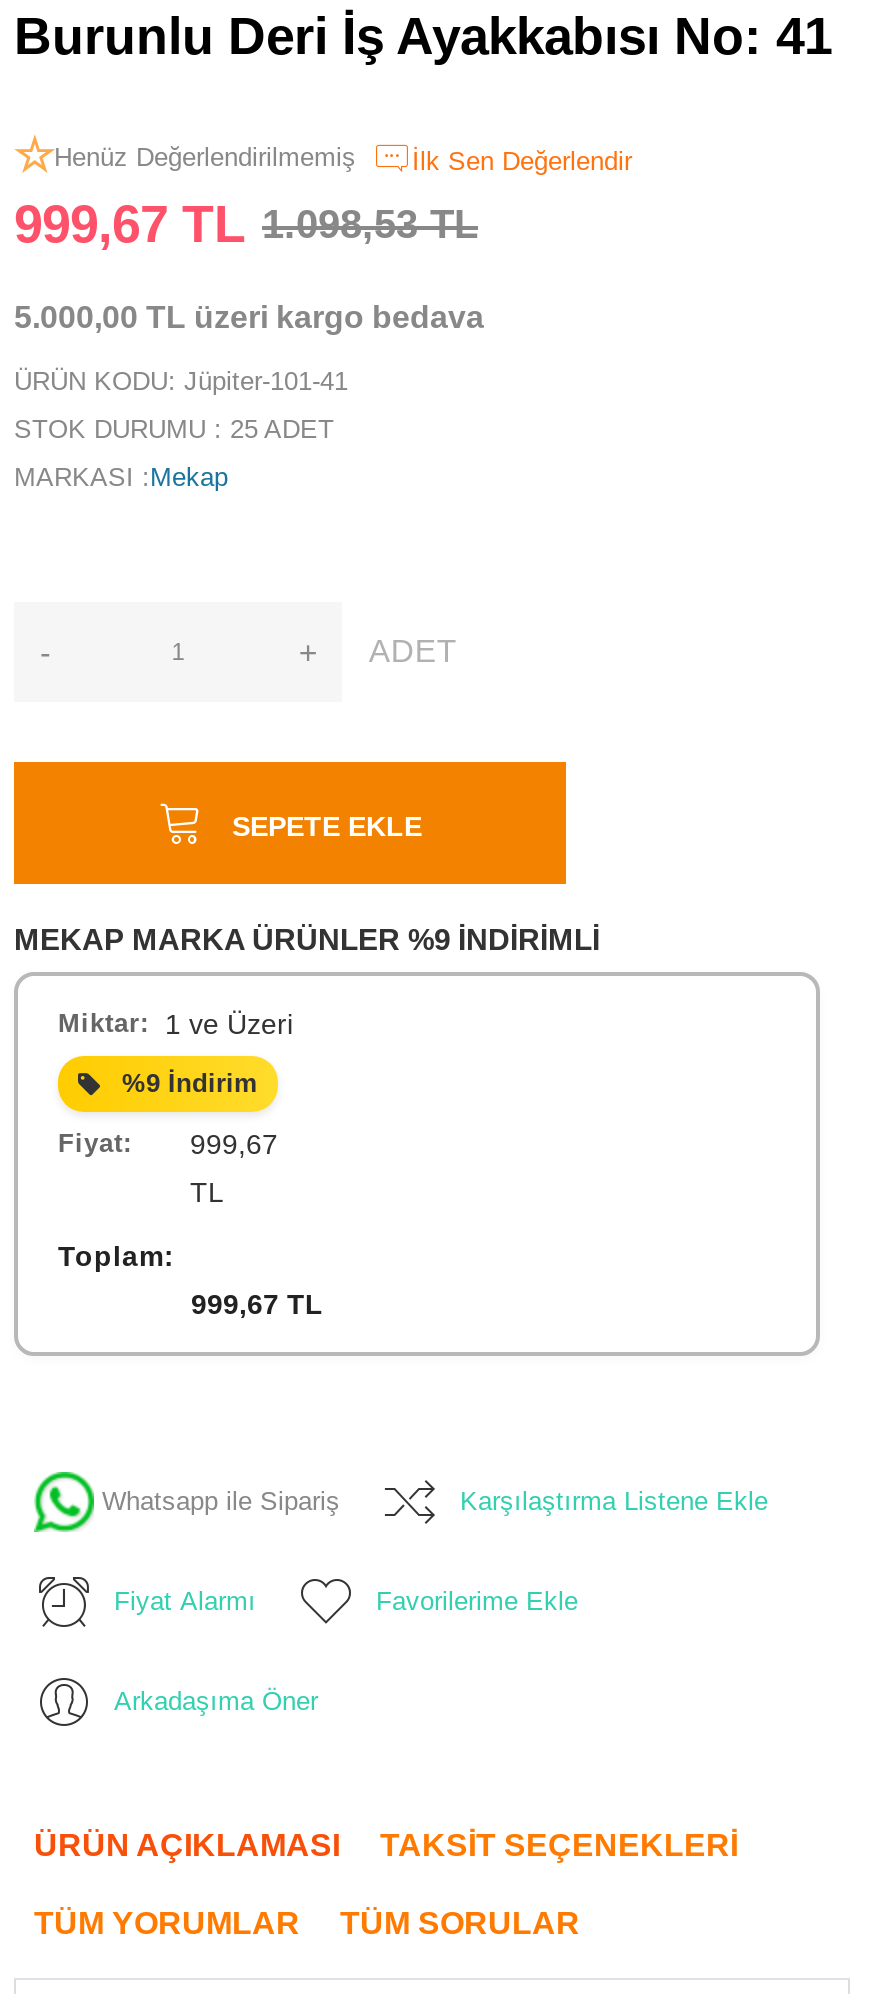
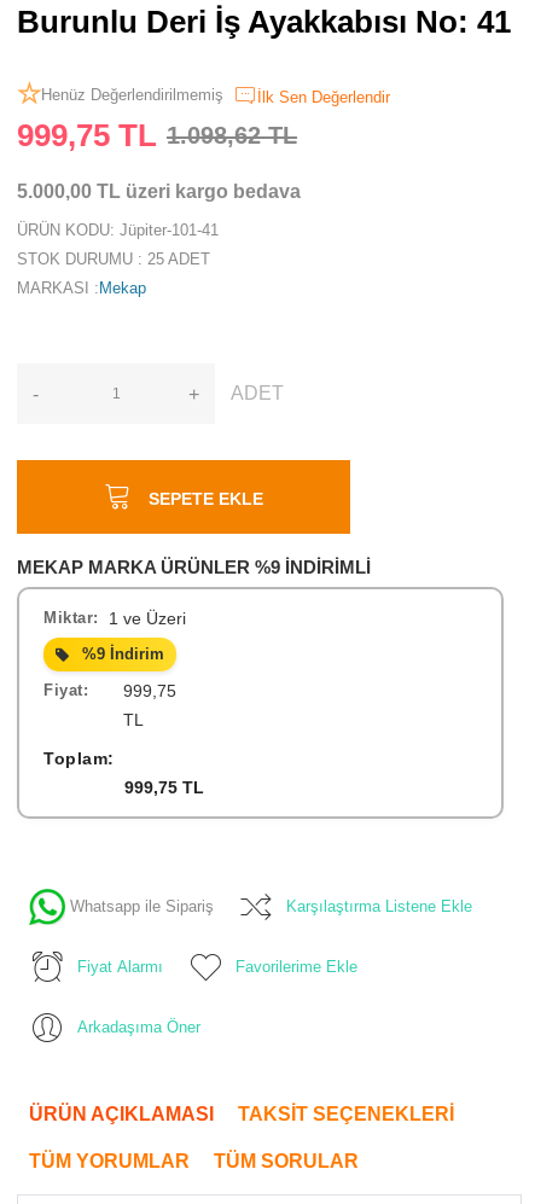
- 999,67 TL 1.098,53 TL
+ 999,75 TL 1.098,62 TL

- Fiyat: 999,67
+ Fiyat: 999,75

- 999,67 TL
+ 999,75 TL
